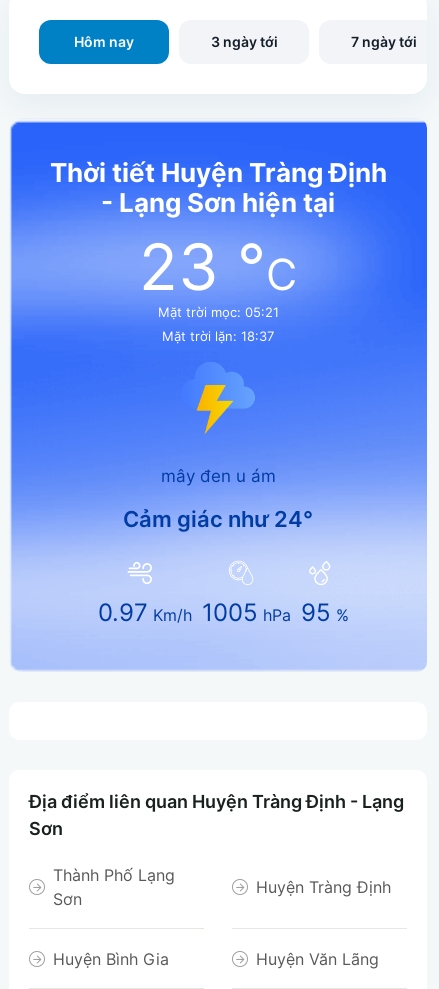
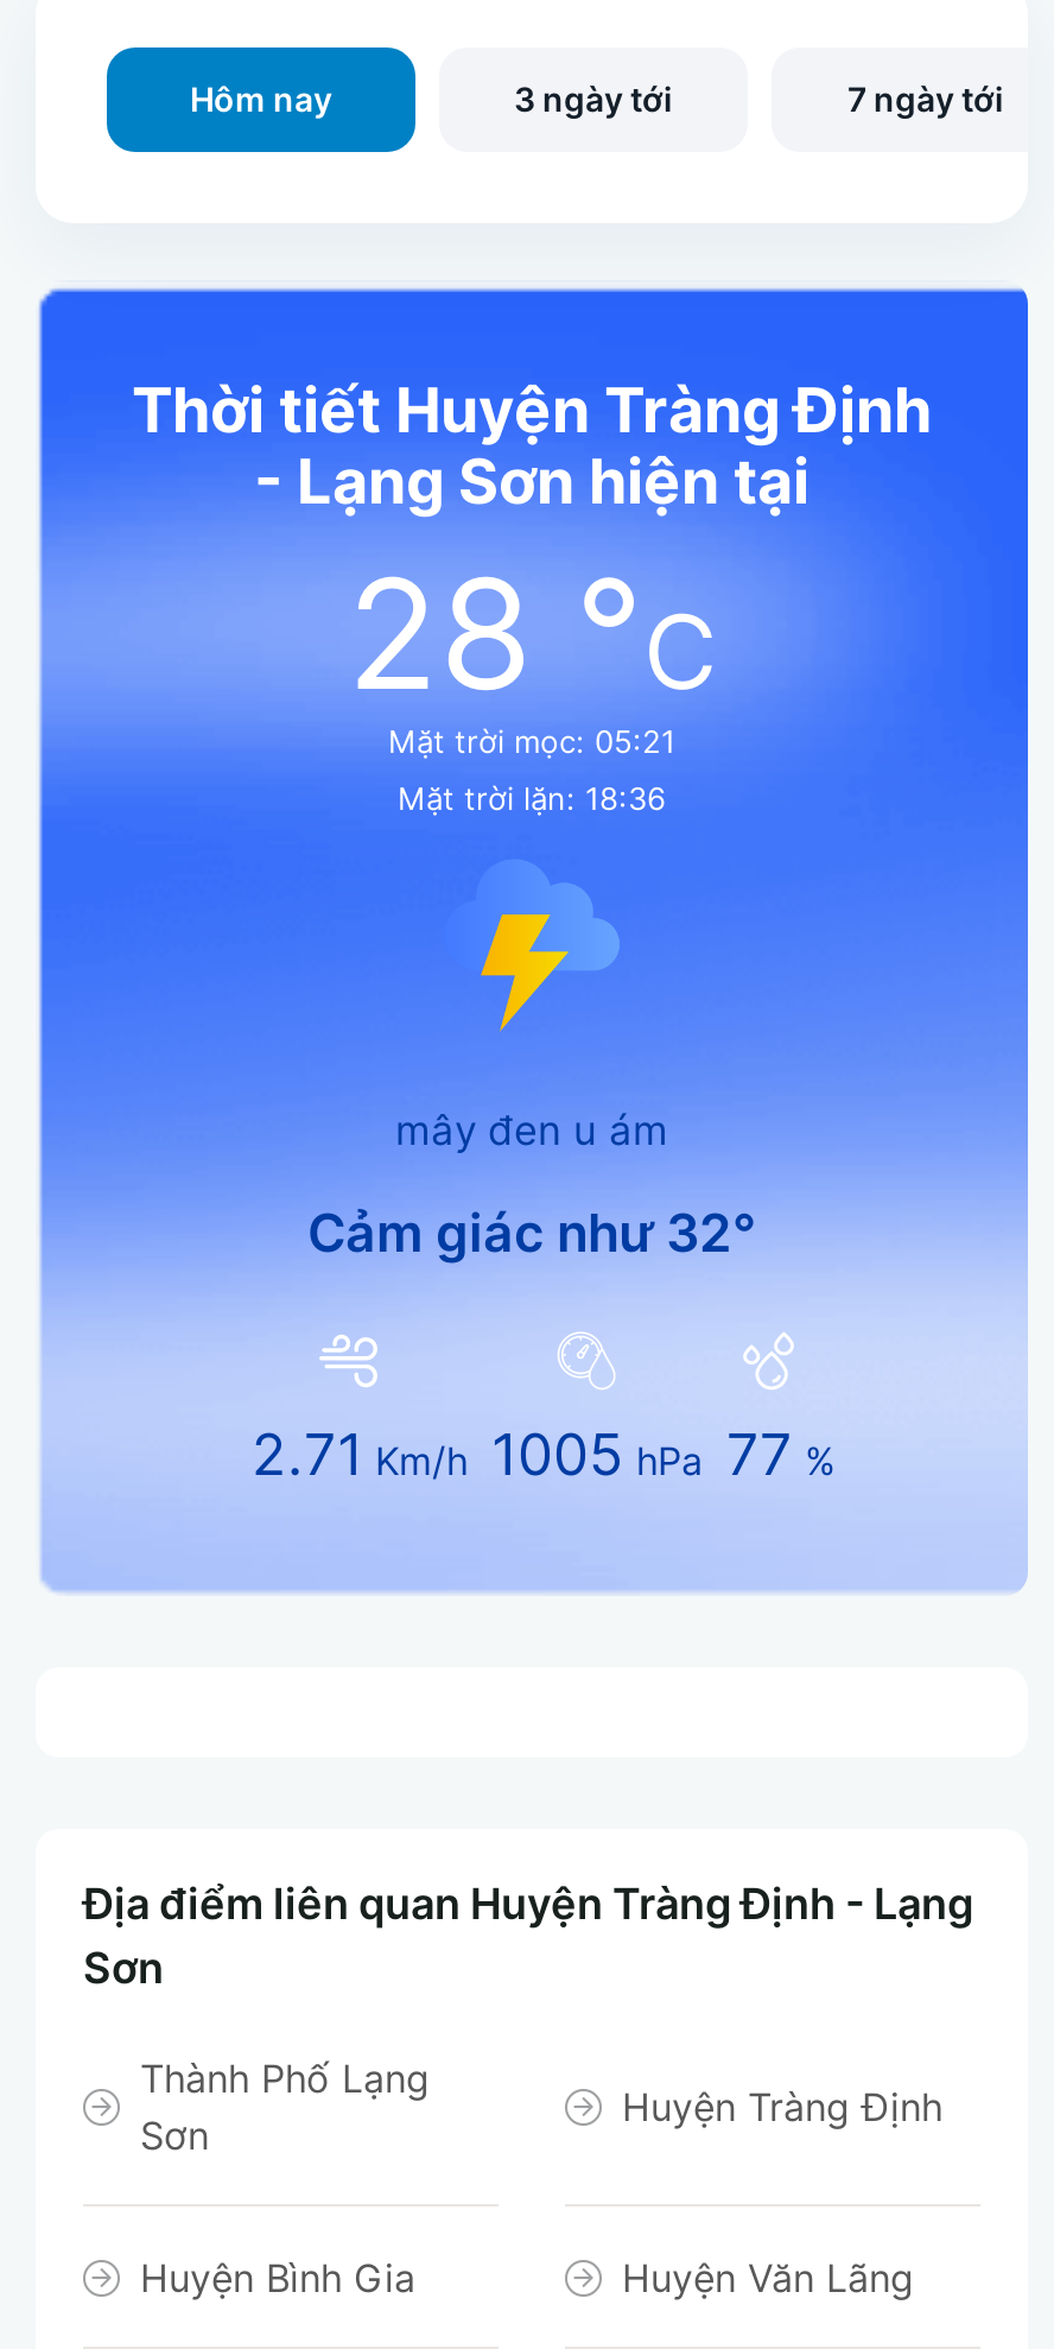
- 23 °C
+ 28 °C

- Mặt trời lặn: 18:37
+ Mặt trời lặn: 18:36

- Cảm giác như 24°
+ Cảm giác như 32°

- 0.97 Km/h 1005 hPa 95 %
+ 2.71 Km/h 1005 hPa 77 %
